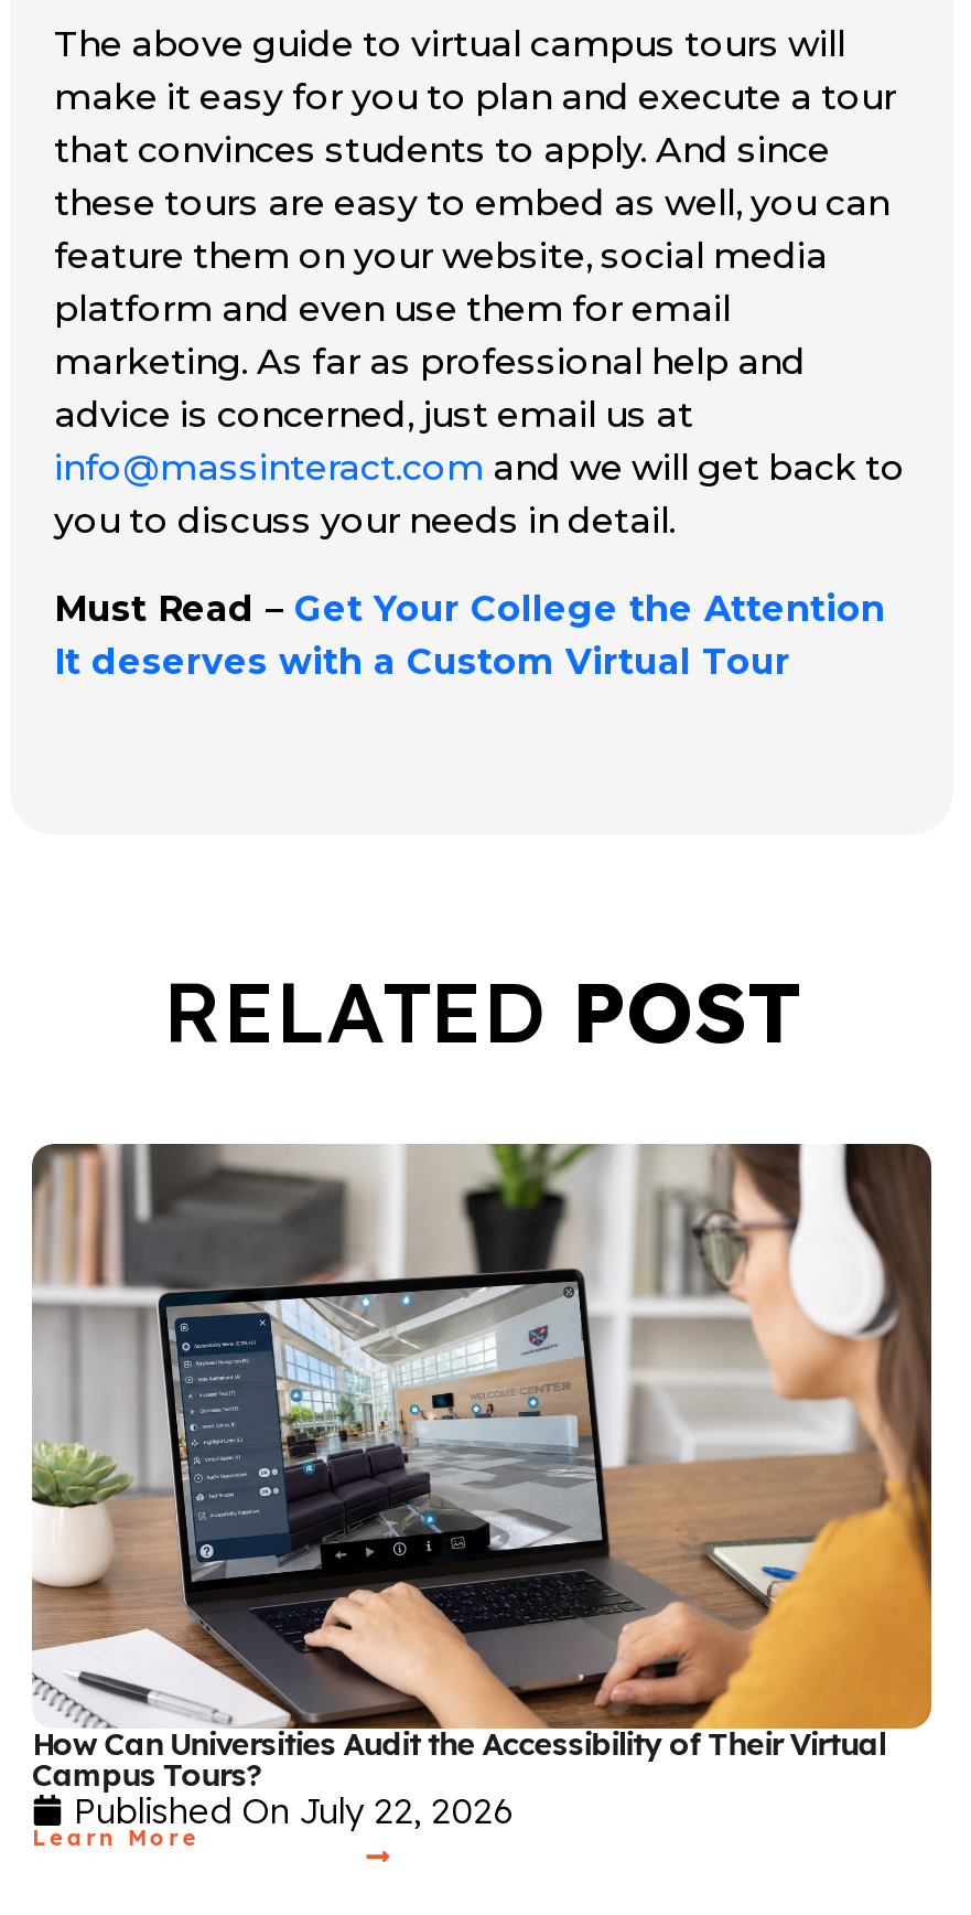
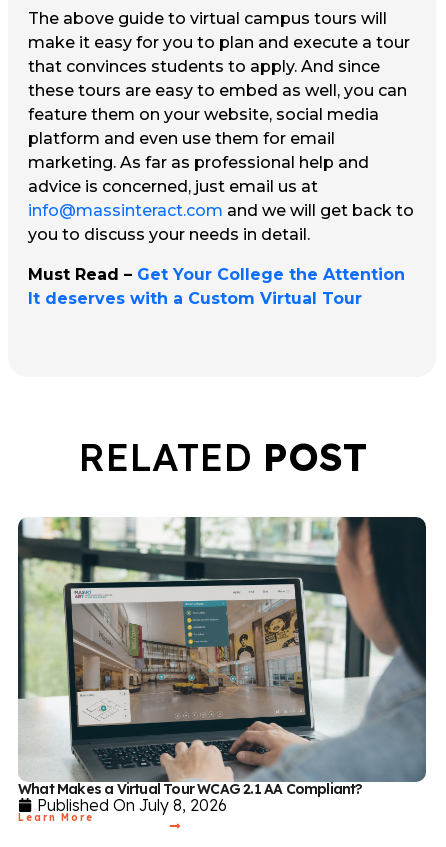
- [image]
- How Can Universities Audit the Accessibility of Their Virtual
- Campus Tours?
- Published On July 22, 2026
+ [image]
+ What Makes a Virtual Tour WCAG 2.1 AA Compliant?
+ Published On July 8, 2026
